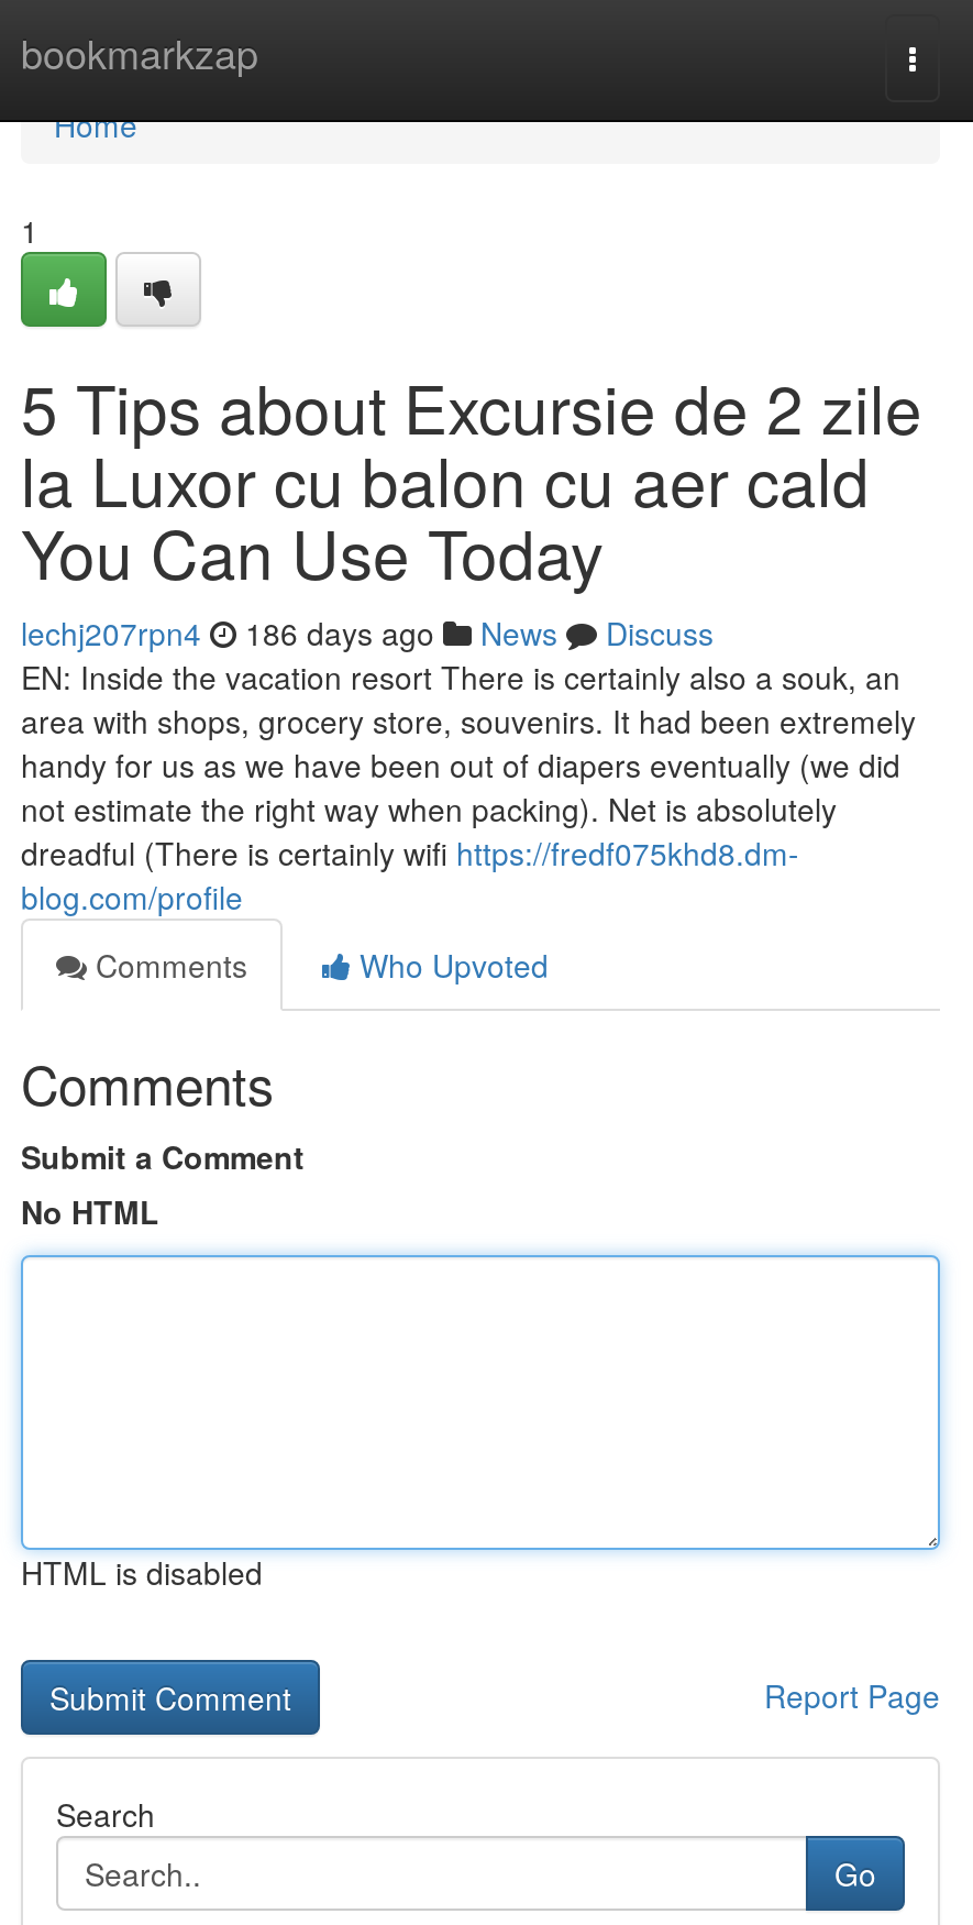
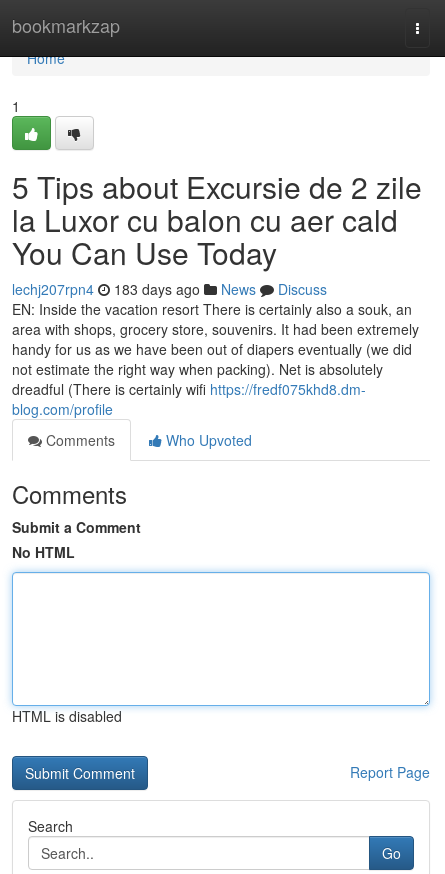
- lechj207rpn4 186 days ago News Discuss
+ lechj207rpn4 183 days ago News Discuss
